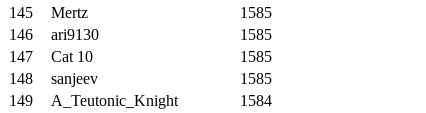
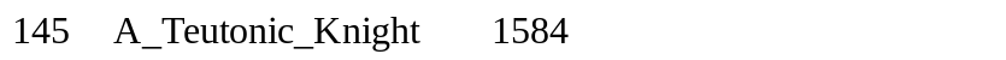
- Mertz
- 1585
- 146
- ari9130
- 1585
- 147
- Cat 10
- 1585
- 148
- sanjeev
- 1585
- 149
